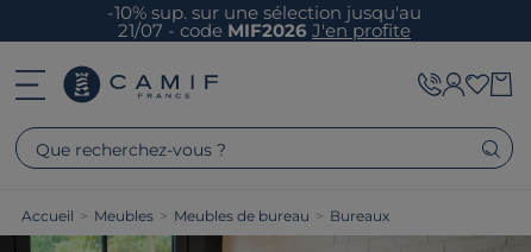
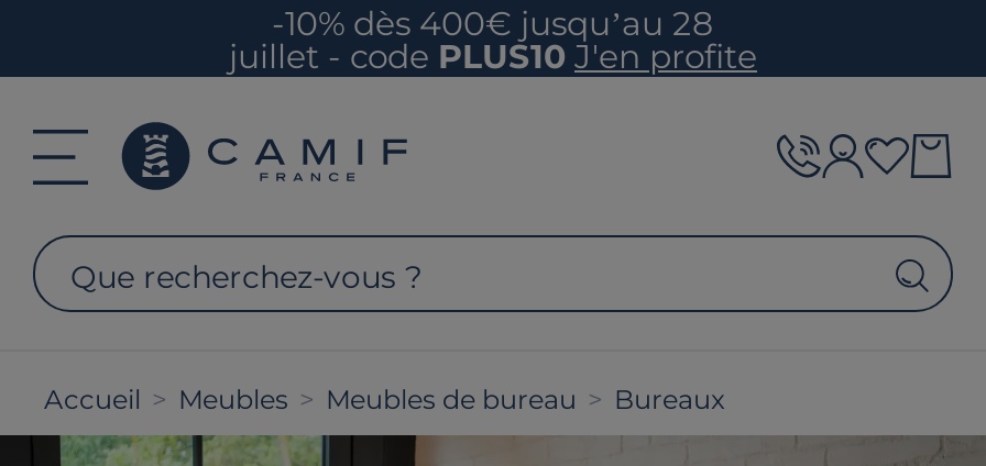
- -10% sup. sur une sélection jusqu'au
- 21/07 - codeMIF2026 J'en profite
+ -10% dès 400€ jusqu’au 28
+ juillet - codePLUS10 J'en profite
